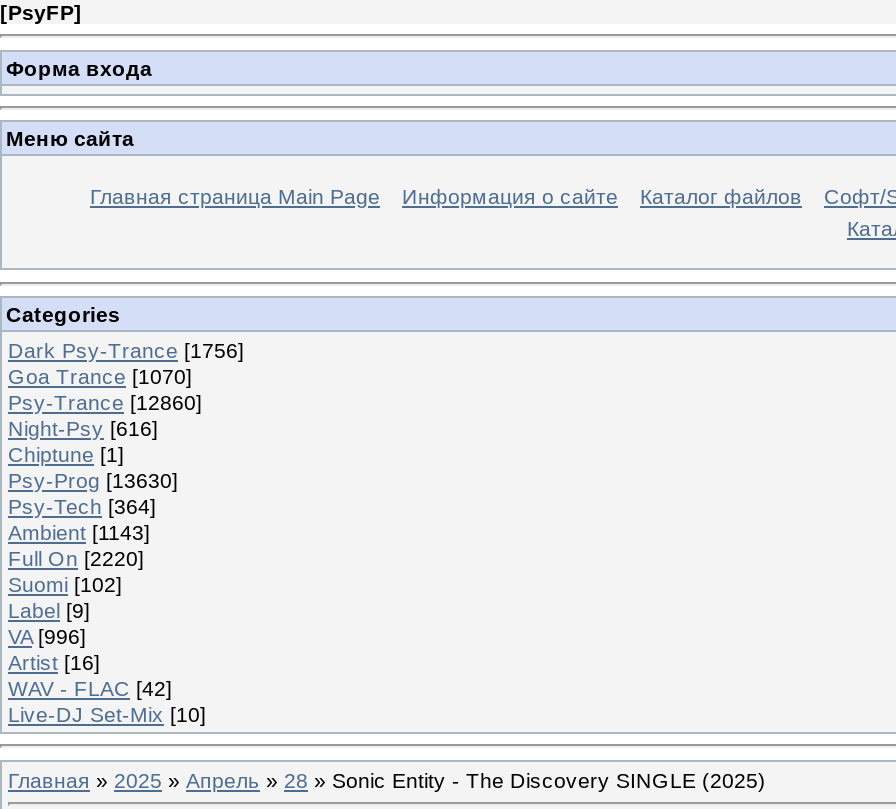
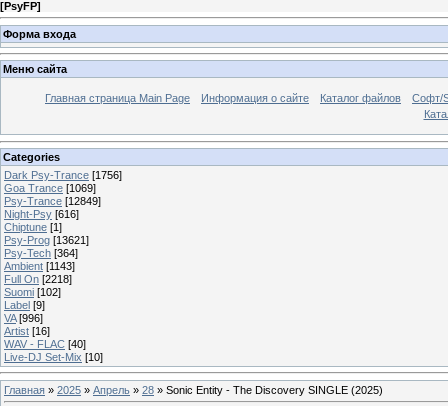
- Goa Trance [1070]
+ Goa Trance [1069]

- Psy-Trance [12860]
+ Psy-Trance [12849]

- Psy-Prog [13630]
+ Psy-Prog [13621]

- Full On [2220]
+ Full On [2218]

- WAV - FLAC [42]
+ WAV - FLAC [40]
